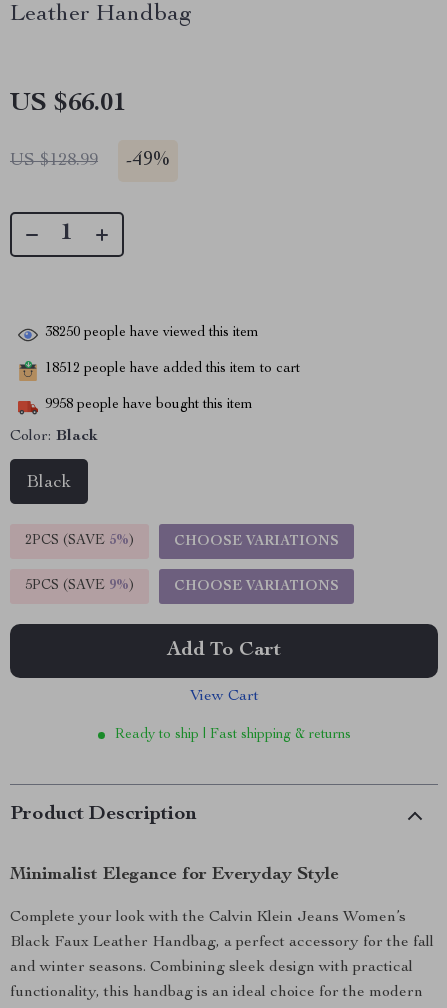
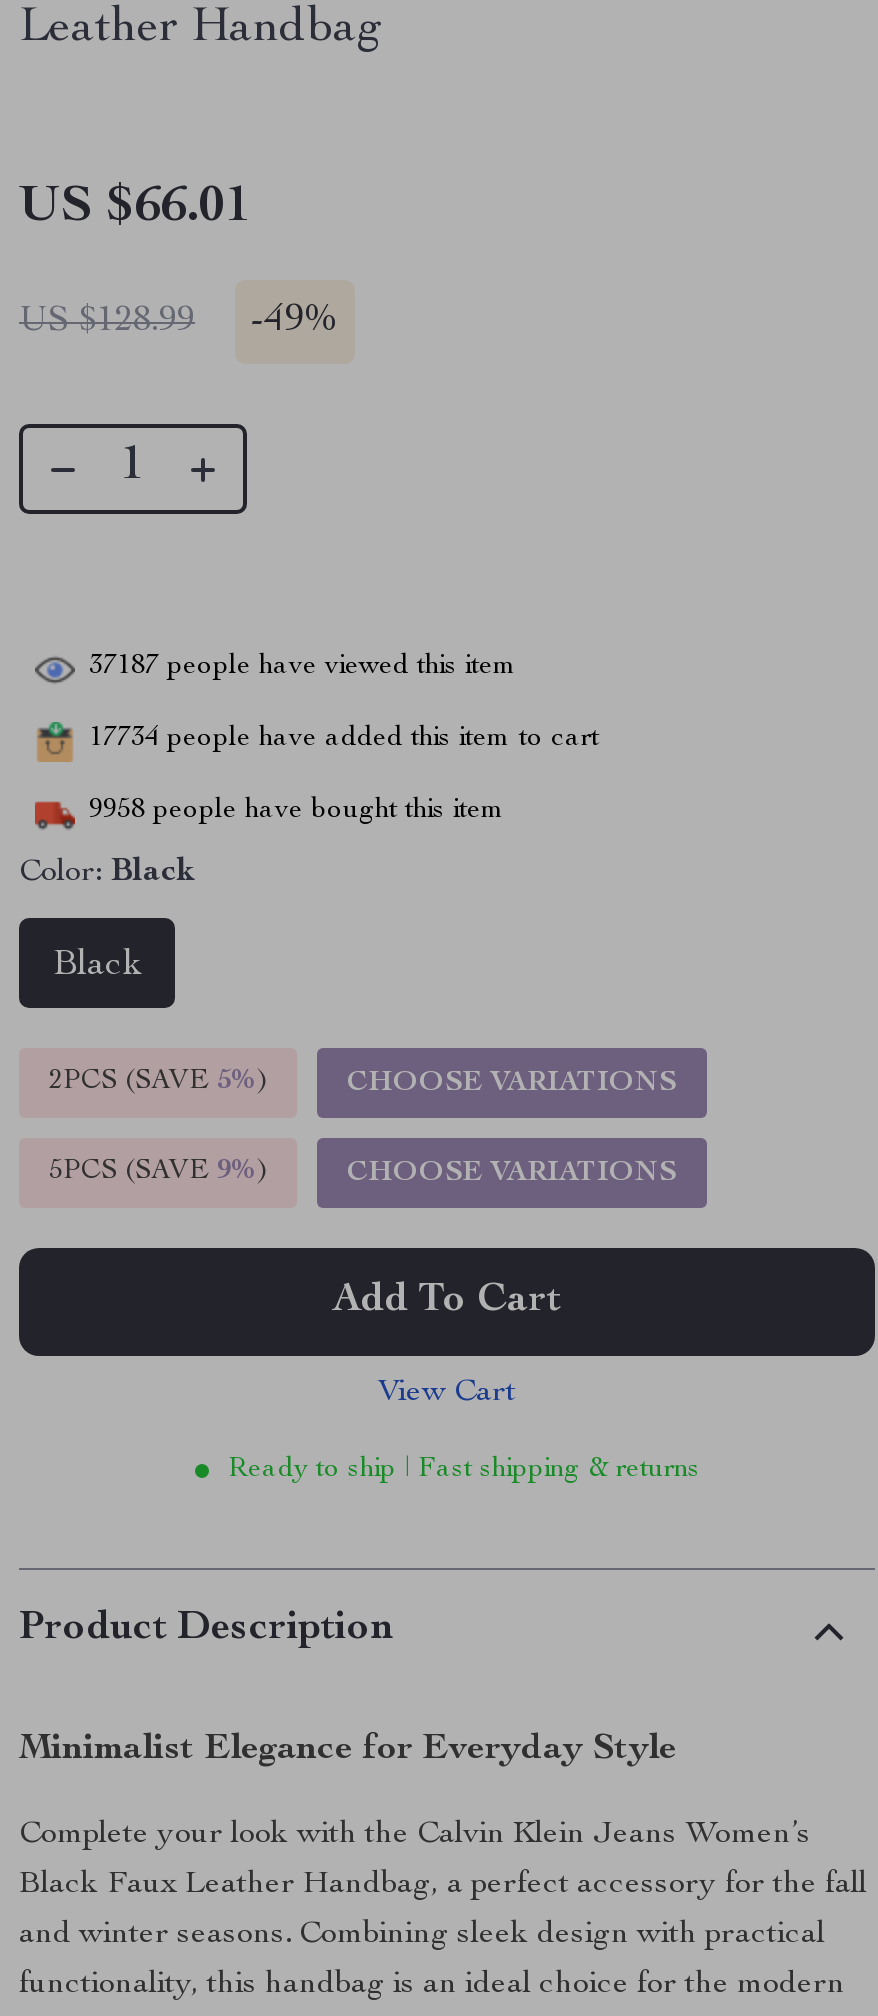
- 38250 people have viewed this item
+ 37187 people have viewed this item

- 18512 people have added this item to cart
+ 17734 people have added this item to cart
